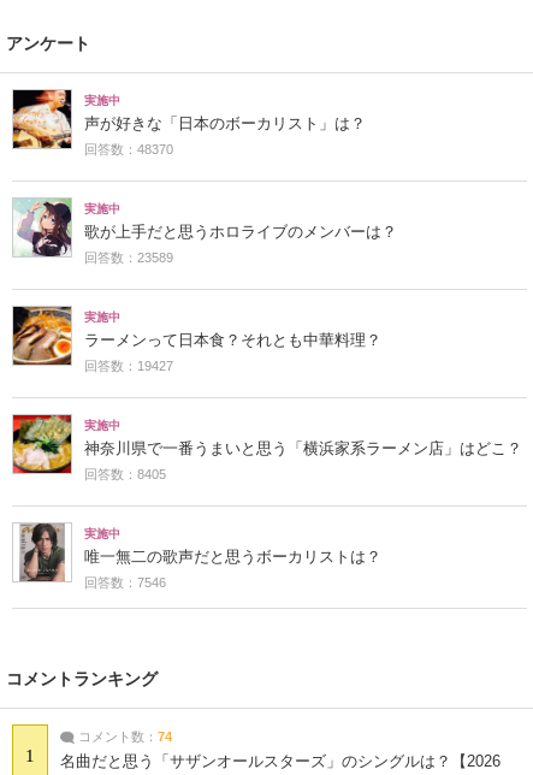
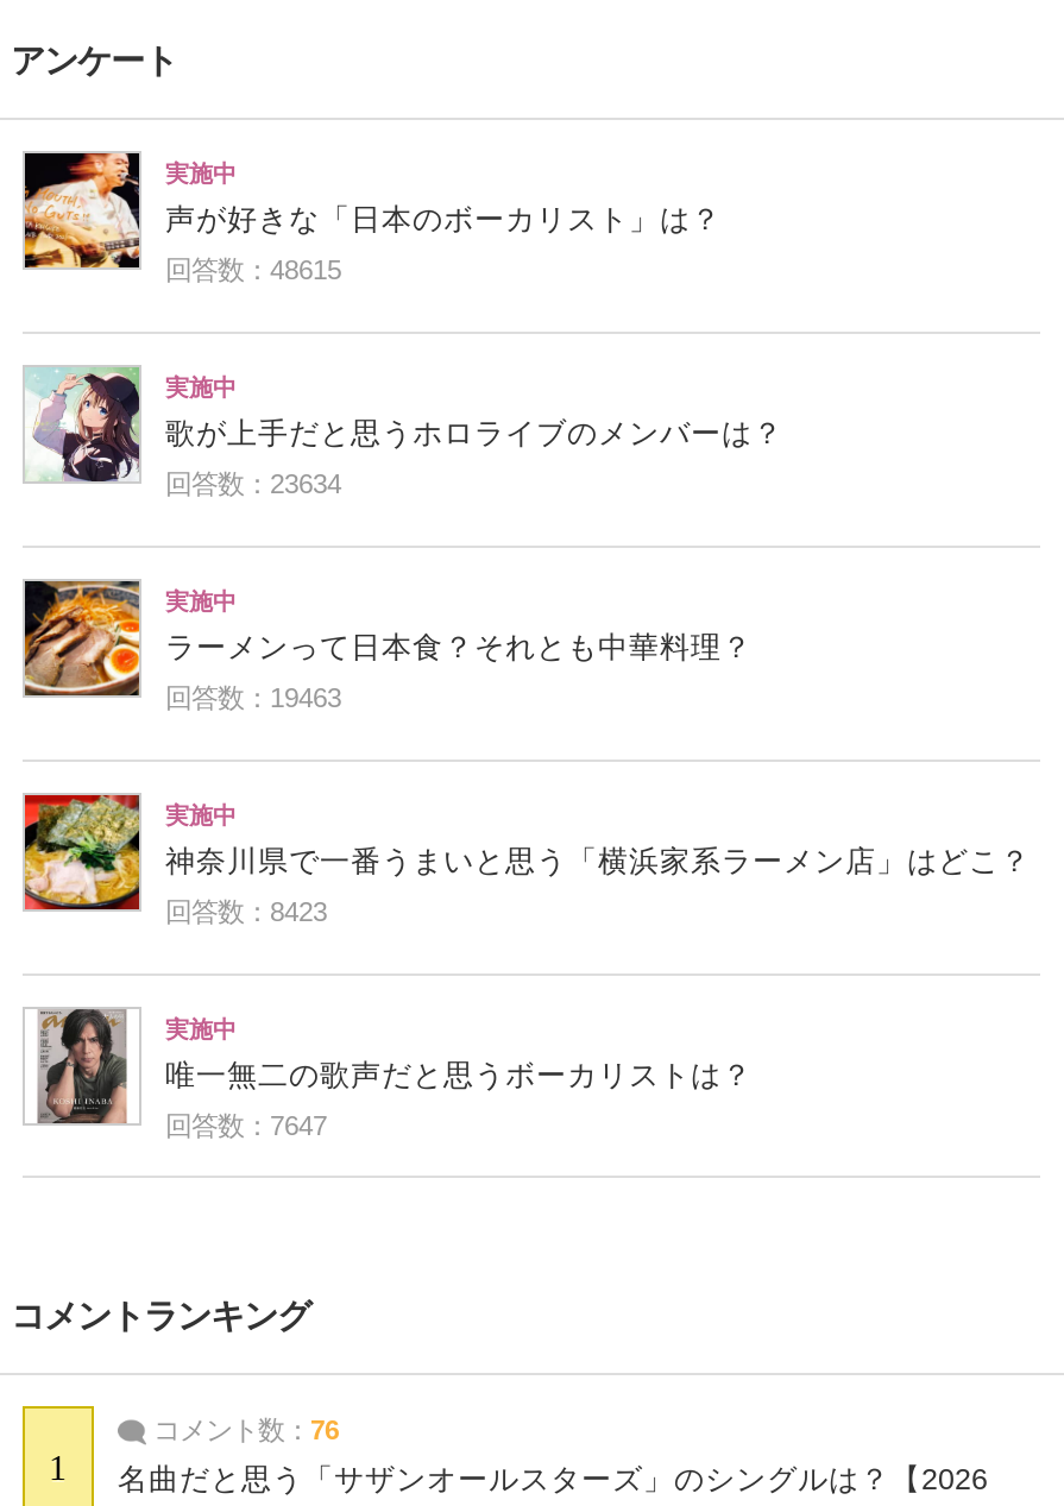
- 回答数：48370
+ 回答数：48615

- 回答数：23589
+ 回答数：23634

- 回答数：19427
+ 回答数：19463

- 回答数：8405
+ 回答数：8423

- 回答数：7546
+ 回答数：7647

- コメント数：74
+ コメント数：76
